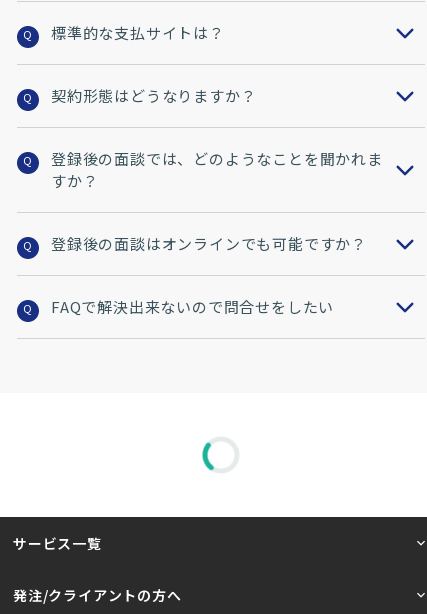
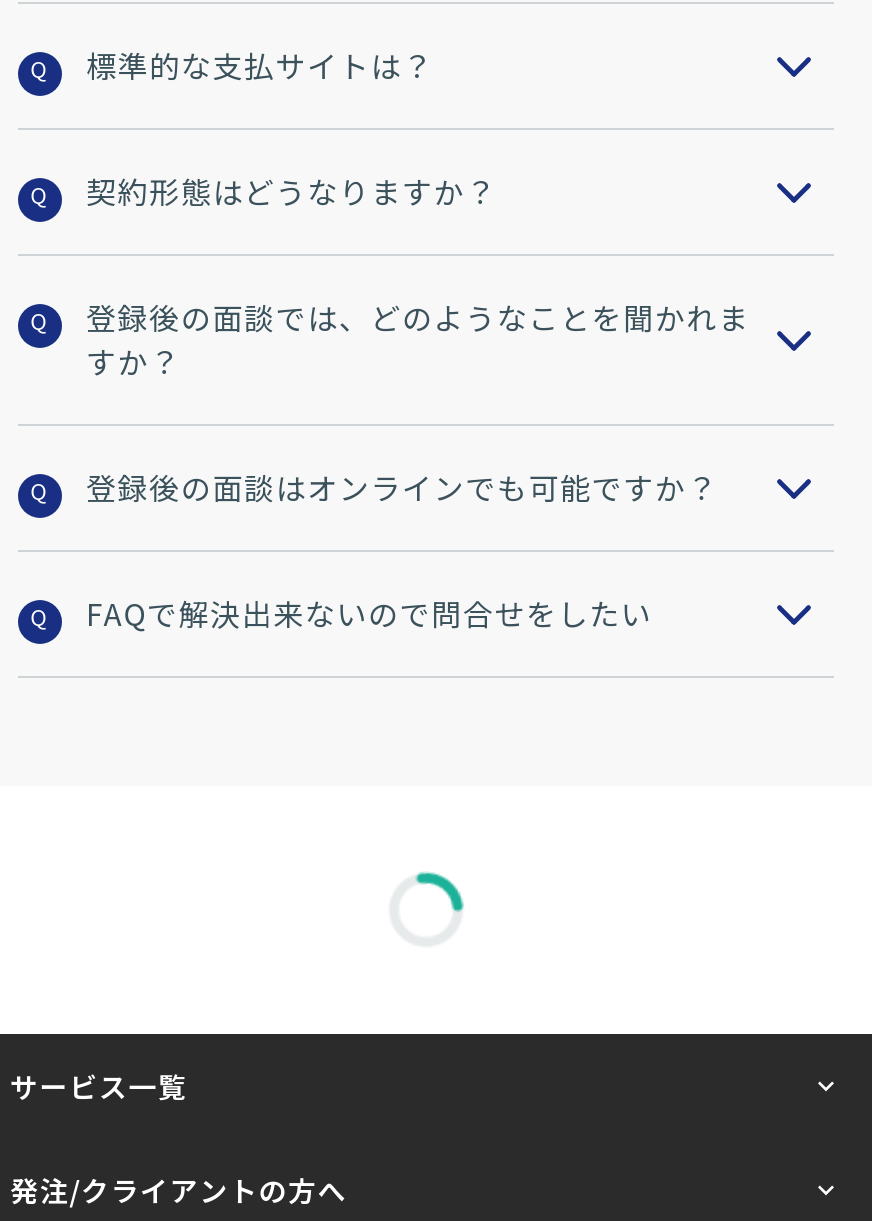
- [image]
+ [image]
